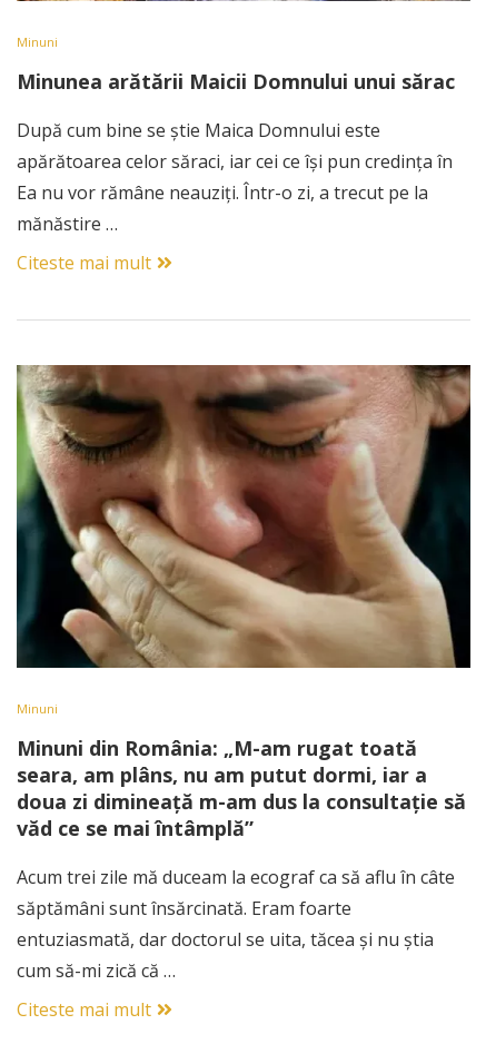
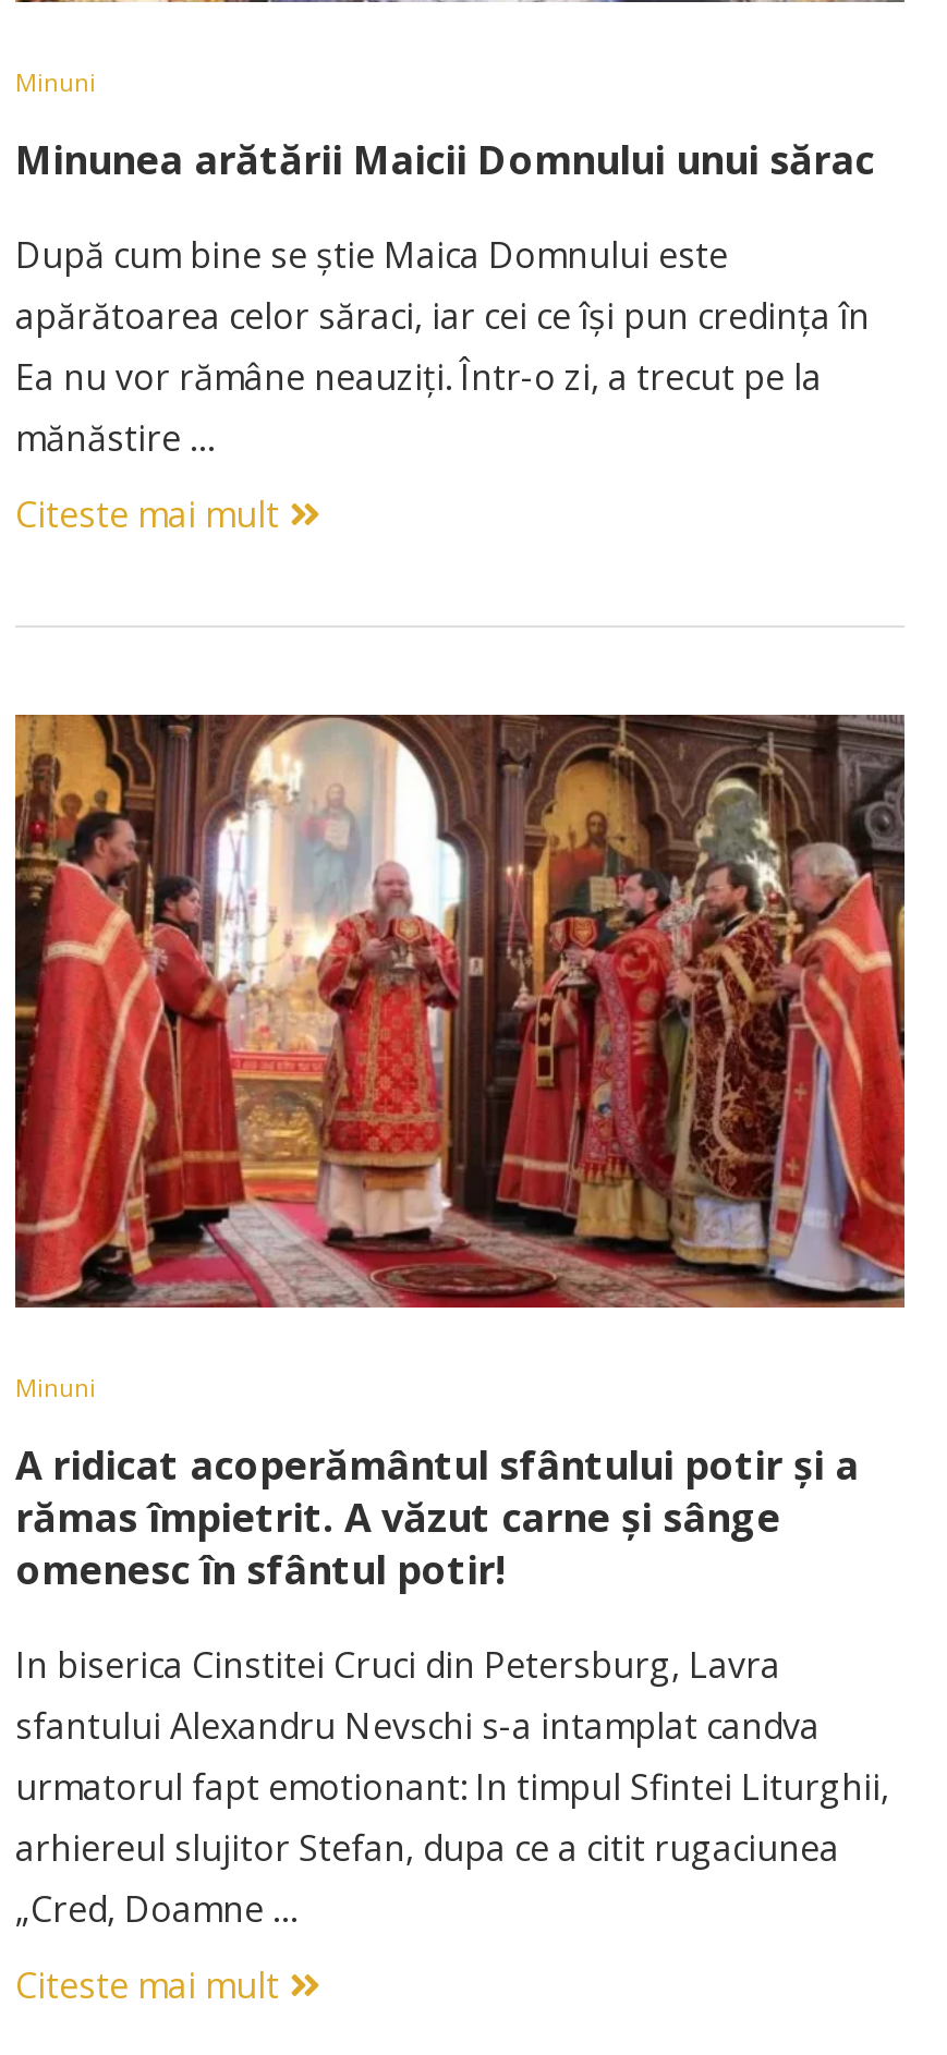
- [image]
+ [image]

- Minuni din România: „M-am rugat toată
- seara, am plâns, nu am putut dormi, iar a
- doua zi dimineaţă m-am dus la consultaţie să
- văd ce se mai întâmplă”
+ A ridicat acoperământul sfântului potir și a
+ rămas împietrit. A văzut carne și sânge
+ omenesc în sfântul potir!

- Acum trei zile mă duceam la ecograf ca să aflu în câte
- săptămâni sunt însărcinată. Eram foarte
- entuziasmată, dar doctorul se uita, tăcea şi nu ştia
- cum să-mi zică că …
+ In biserica Cinstitei Cruci din Petersburg, Lavra
+ sfantului Alexandru Nevschi s-a intamplat candva
+ urmatorul fapt emotionant: In timpul Sfintei Liturghii,
+ arhiereul slujitor Stefan, dupa ce a citit rugaciunea
+ „Cred, Doamne …
